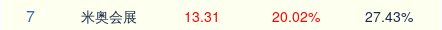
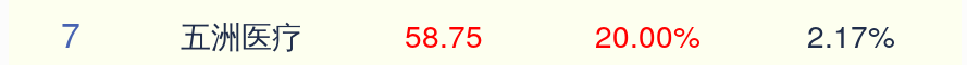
- 米奥会展
- 13.31
- 20.02%
- 27.43%
+ 五洲医疗
+ 58.75
+ 20.00%
+ 2.17%
